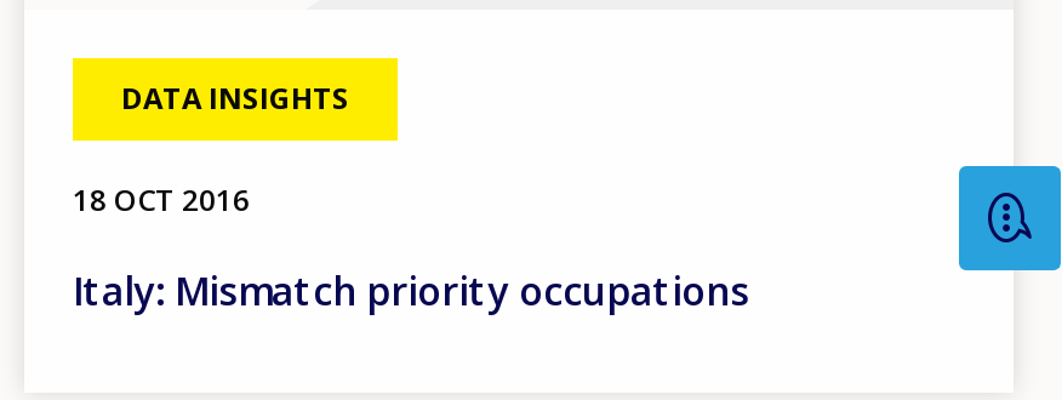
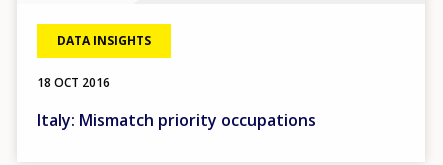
- [image]
